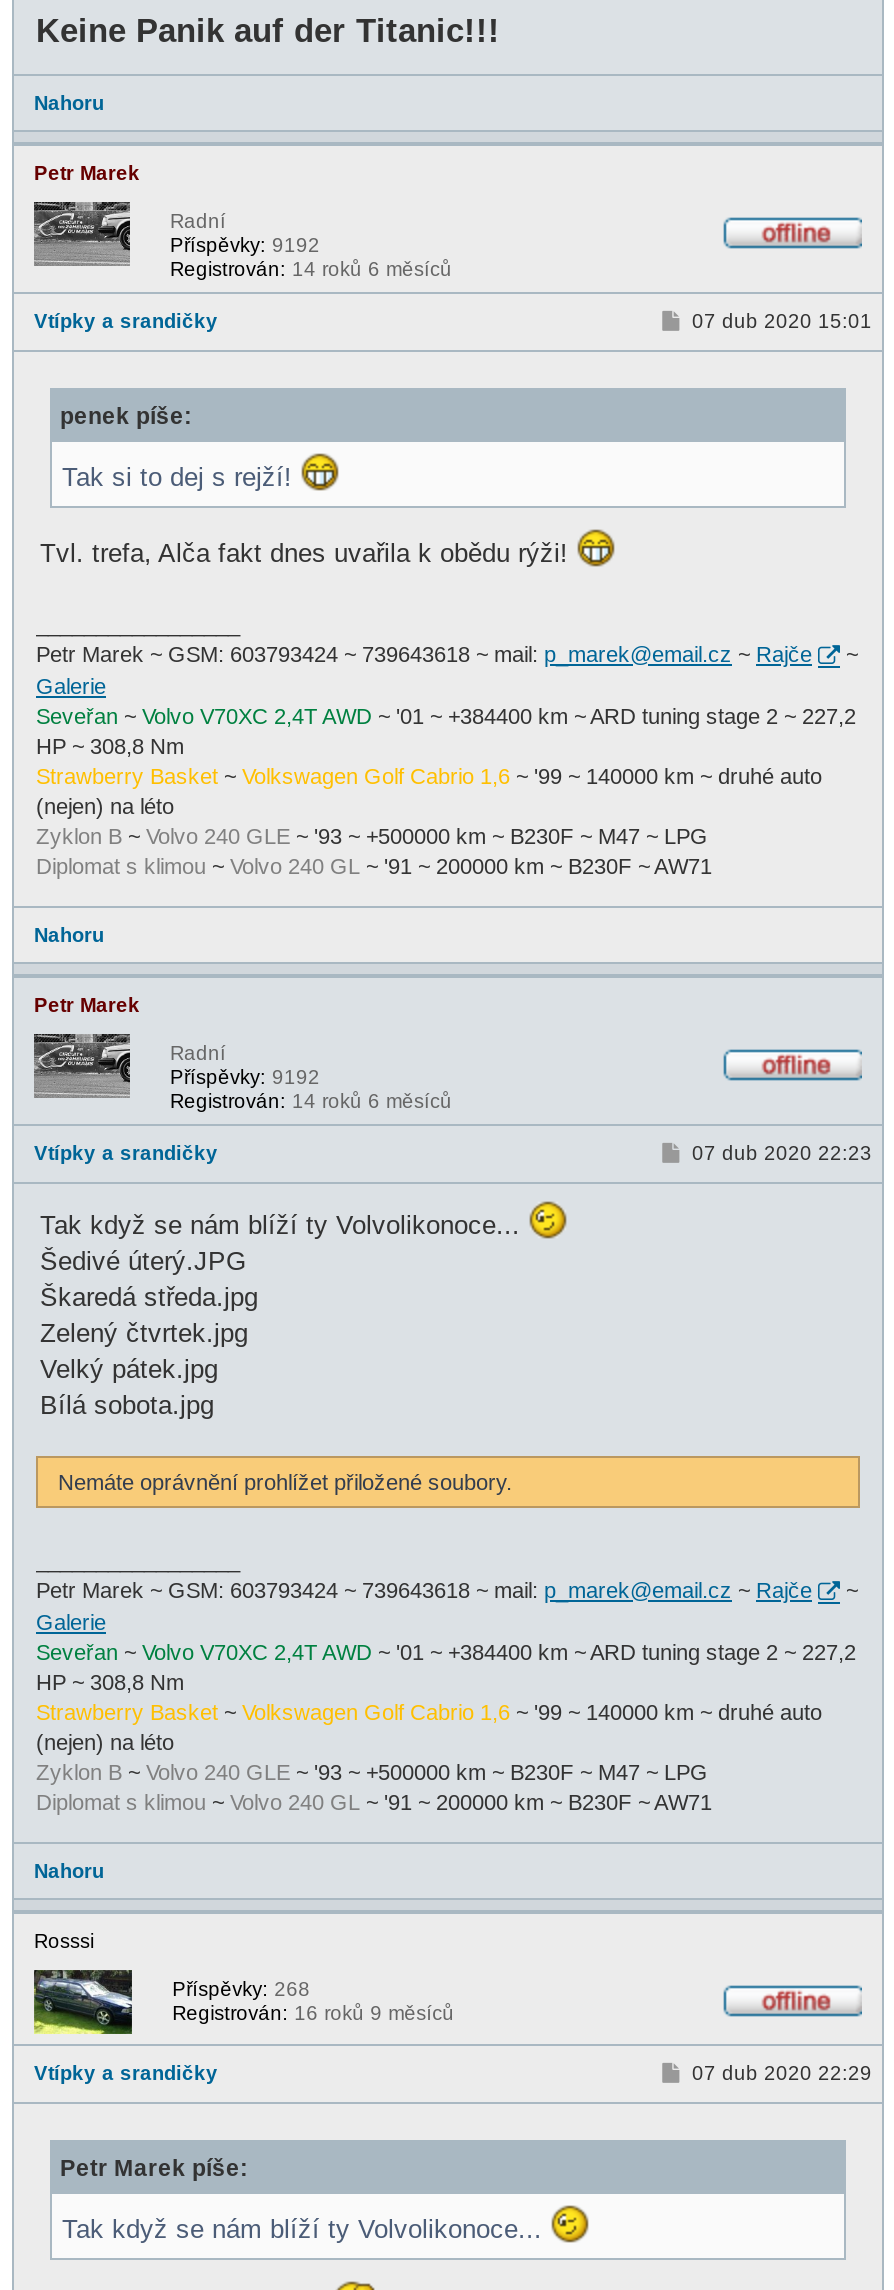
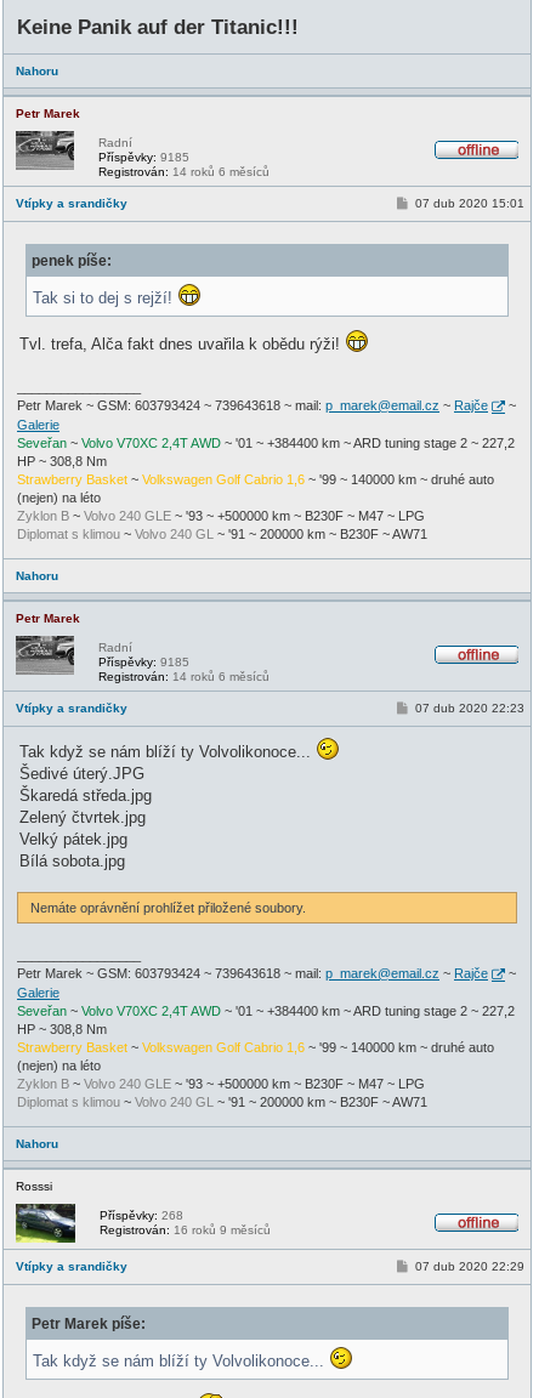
- Příspěvky: 9192
+ Příspěvky: 9185

- Příspěvky: 9192
+ Příspěvky: 9185
